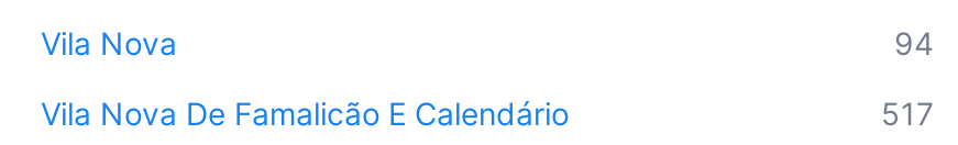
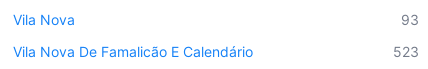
- 94
+ 93

- 517
+ 523
